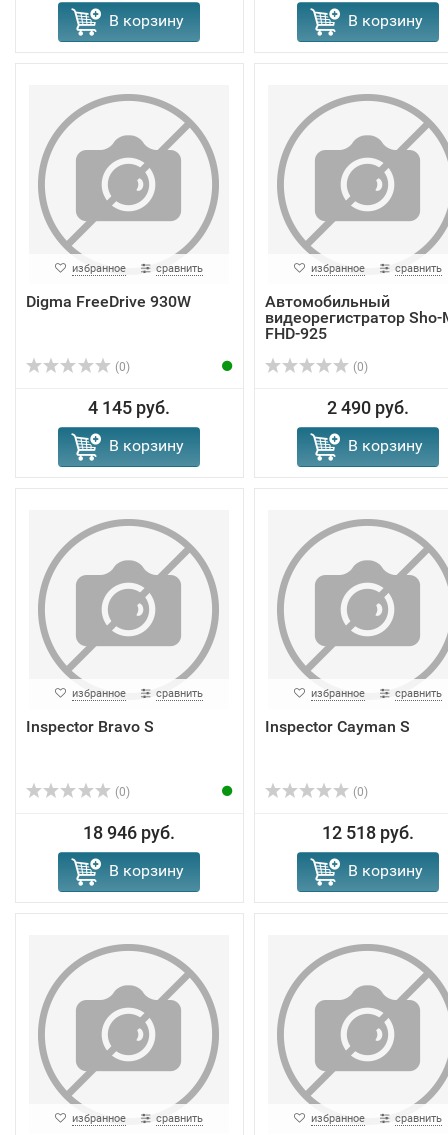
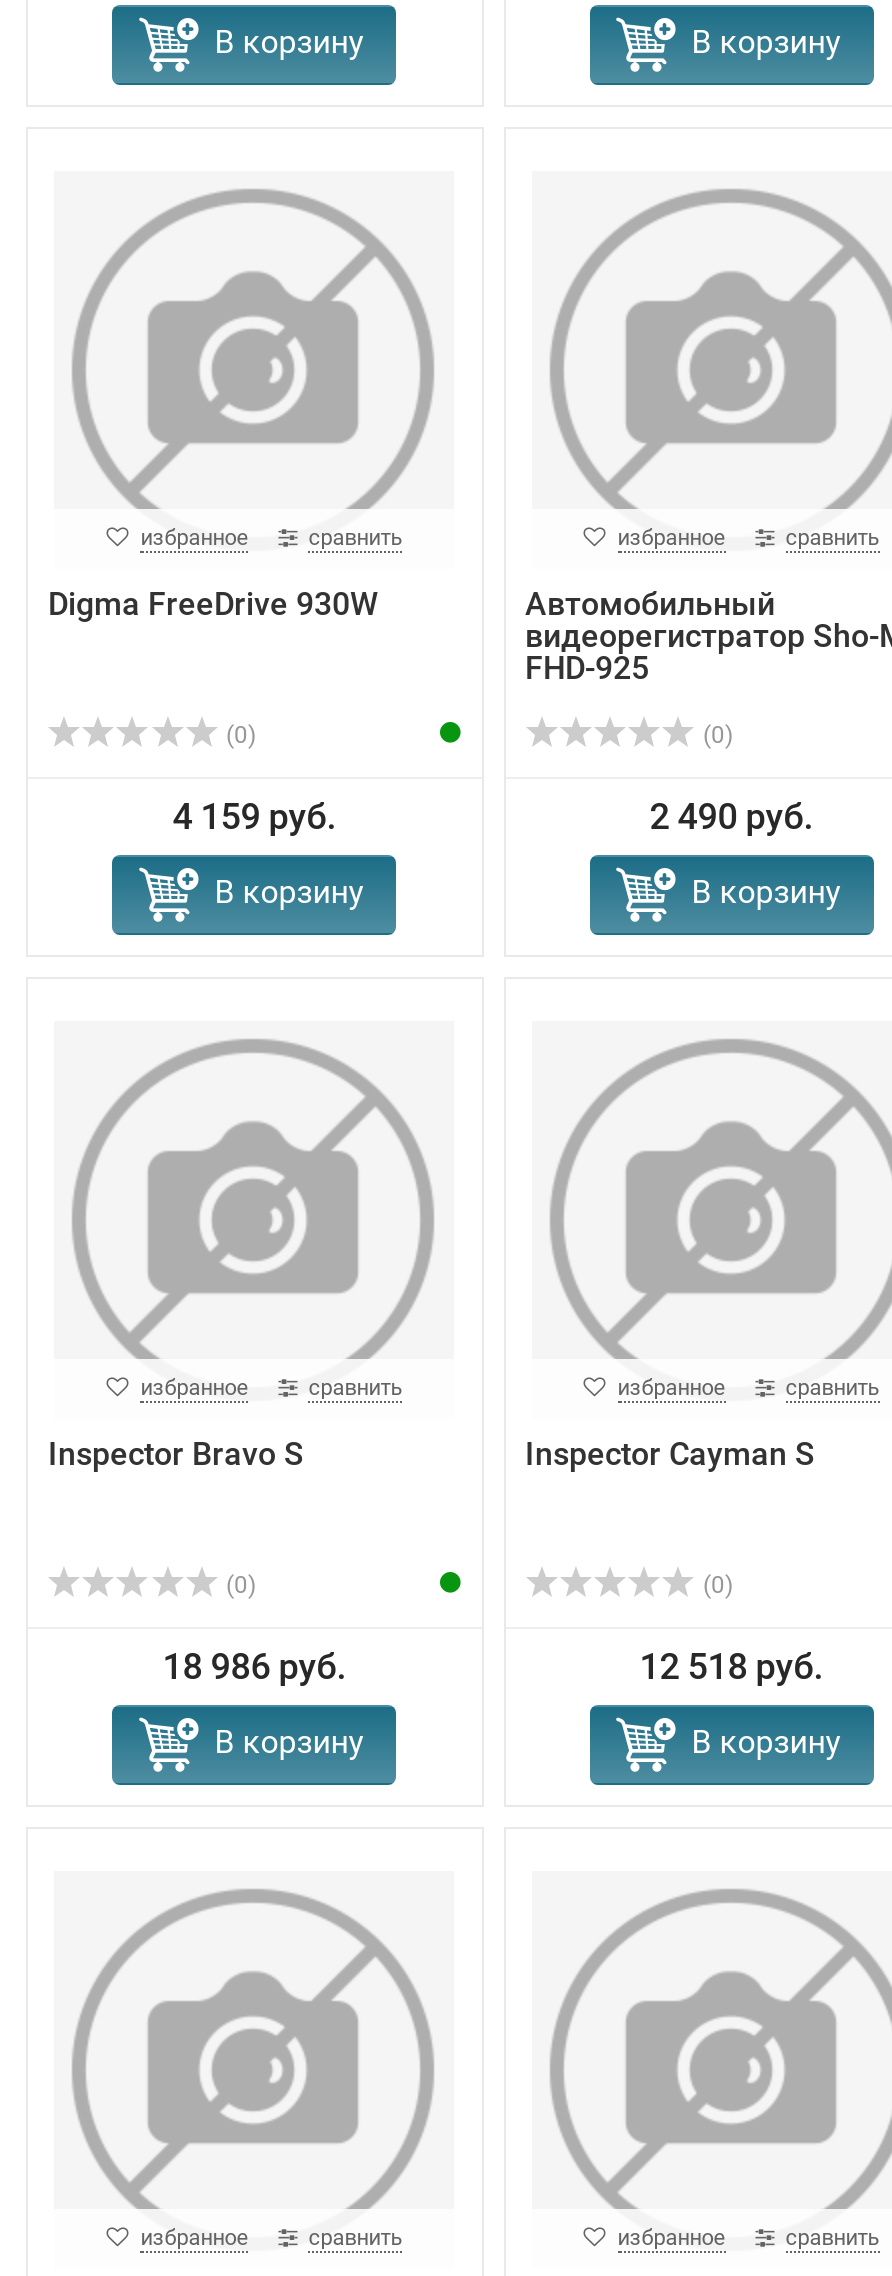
- 4 145 руб.
+ 4 159 руб.

- 18 946 руб.
+ 18 986 руб.
